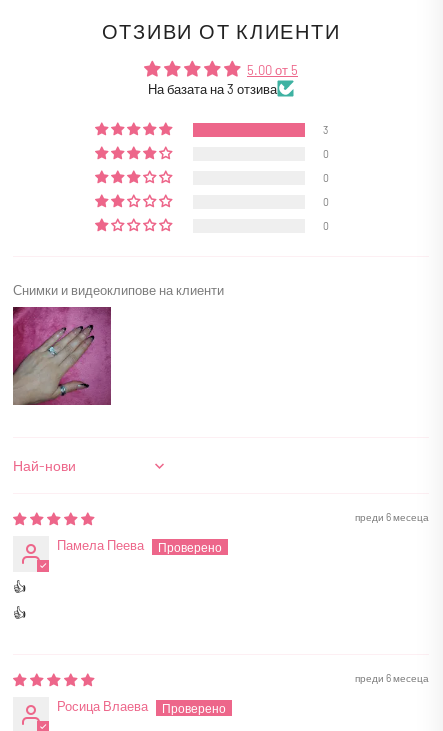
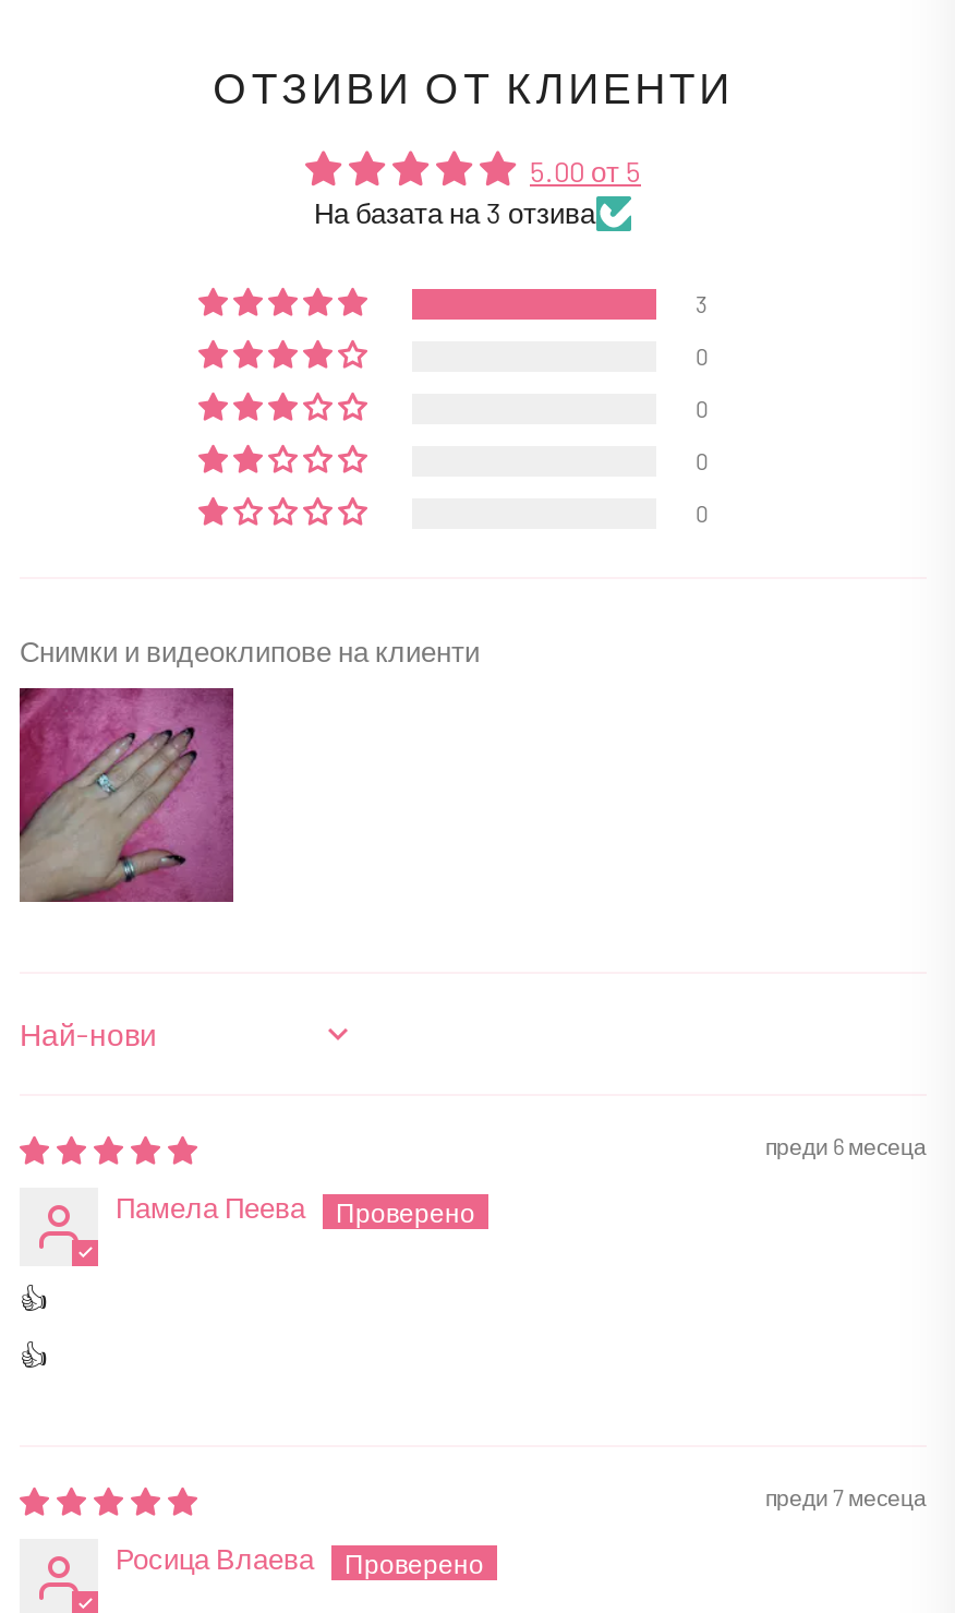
- преди 6 месеца
+ преди 7 месеца
